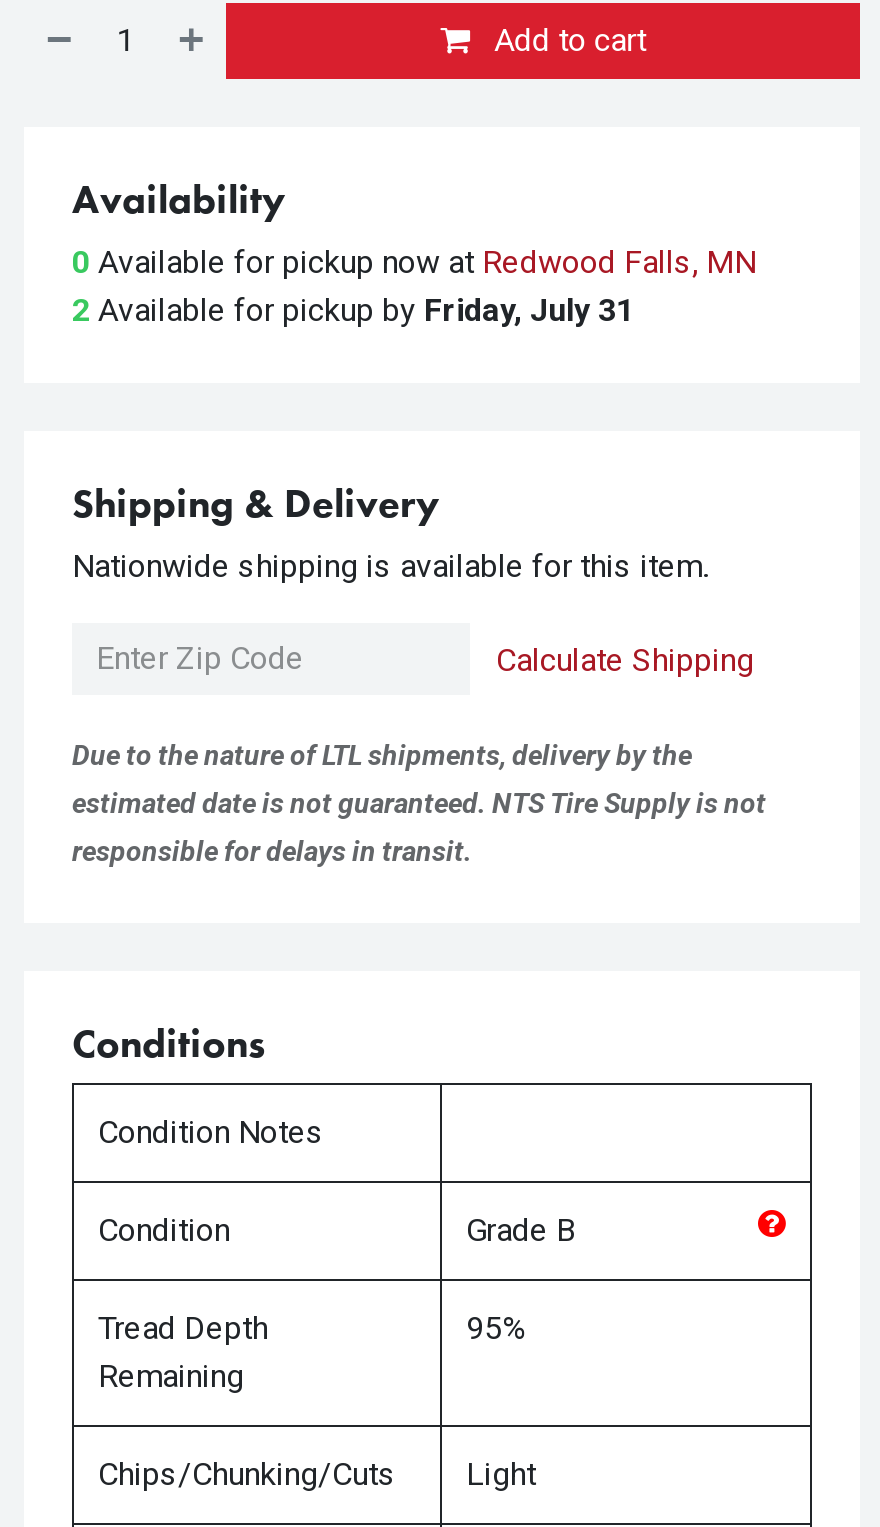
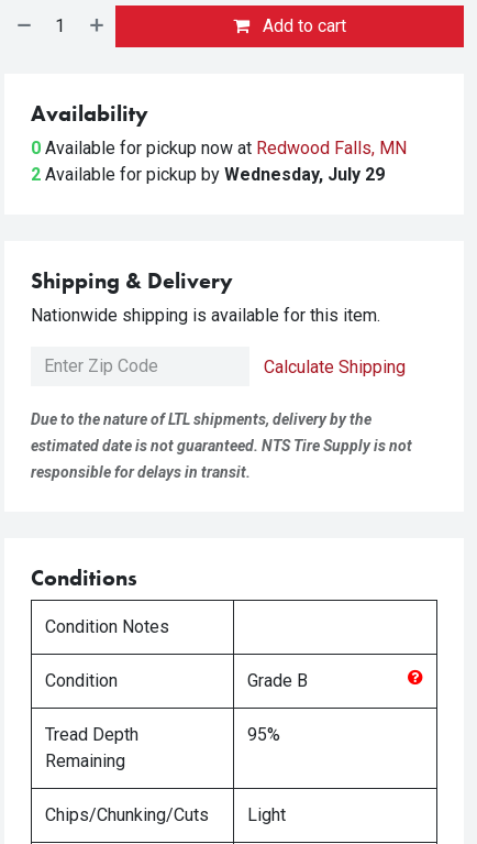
- 2 Available for pickup by Friday, July 31
+ 2 Available for pickup by Wednesday, July 29
